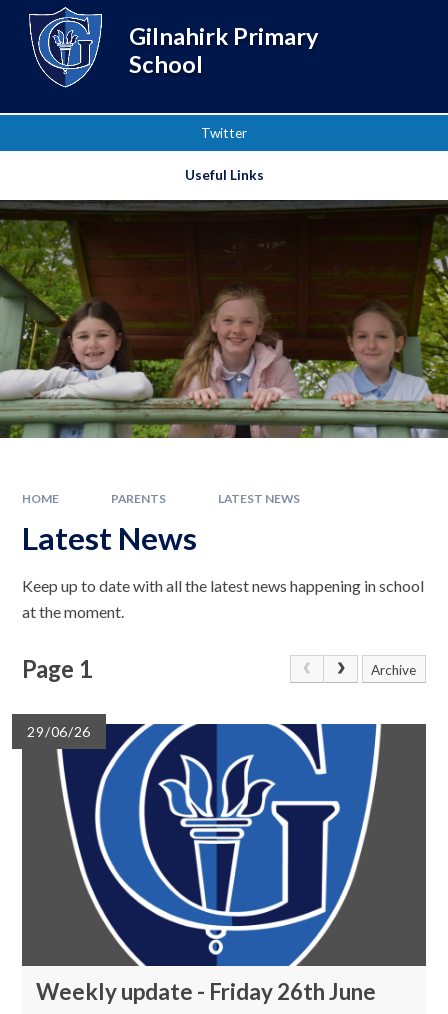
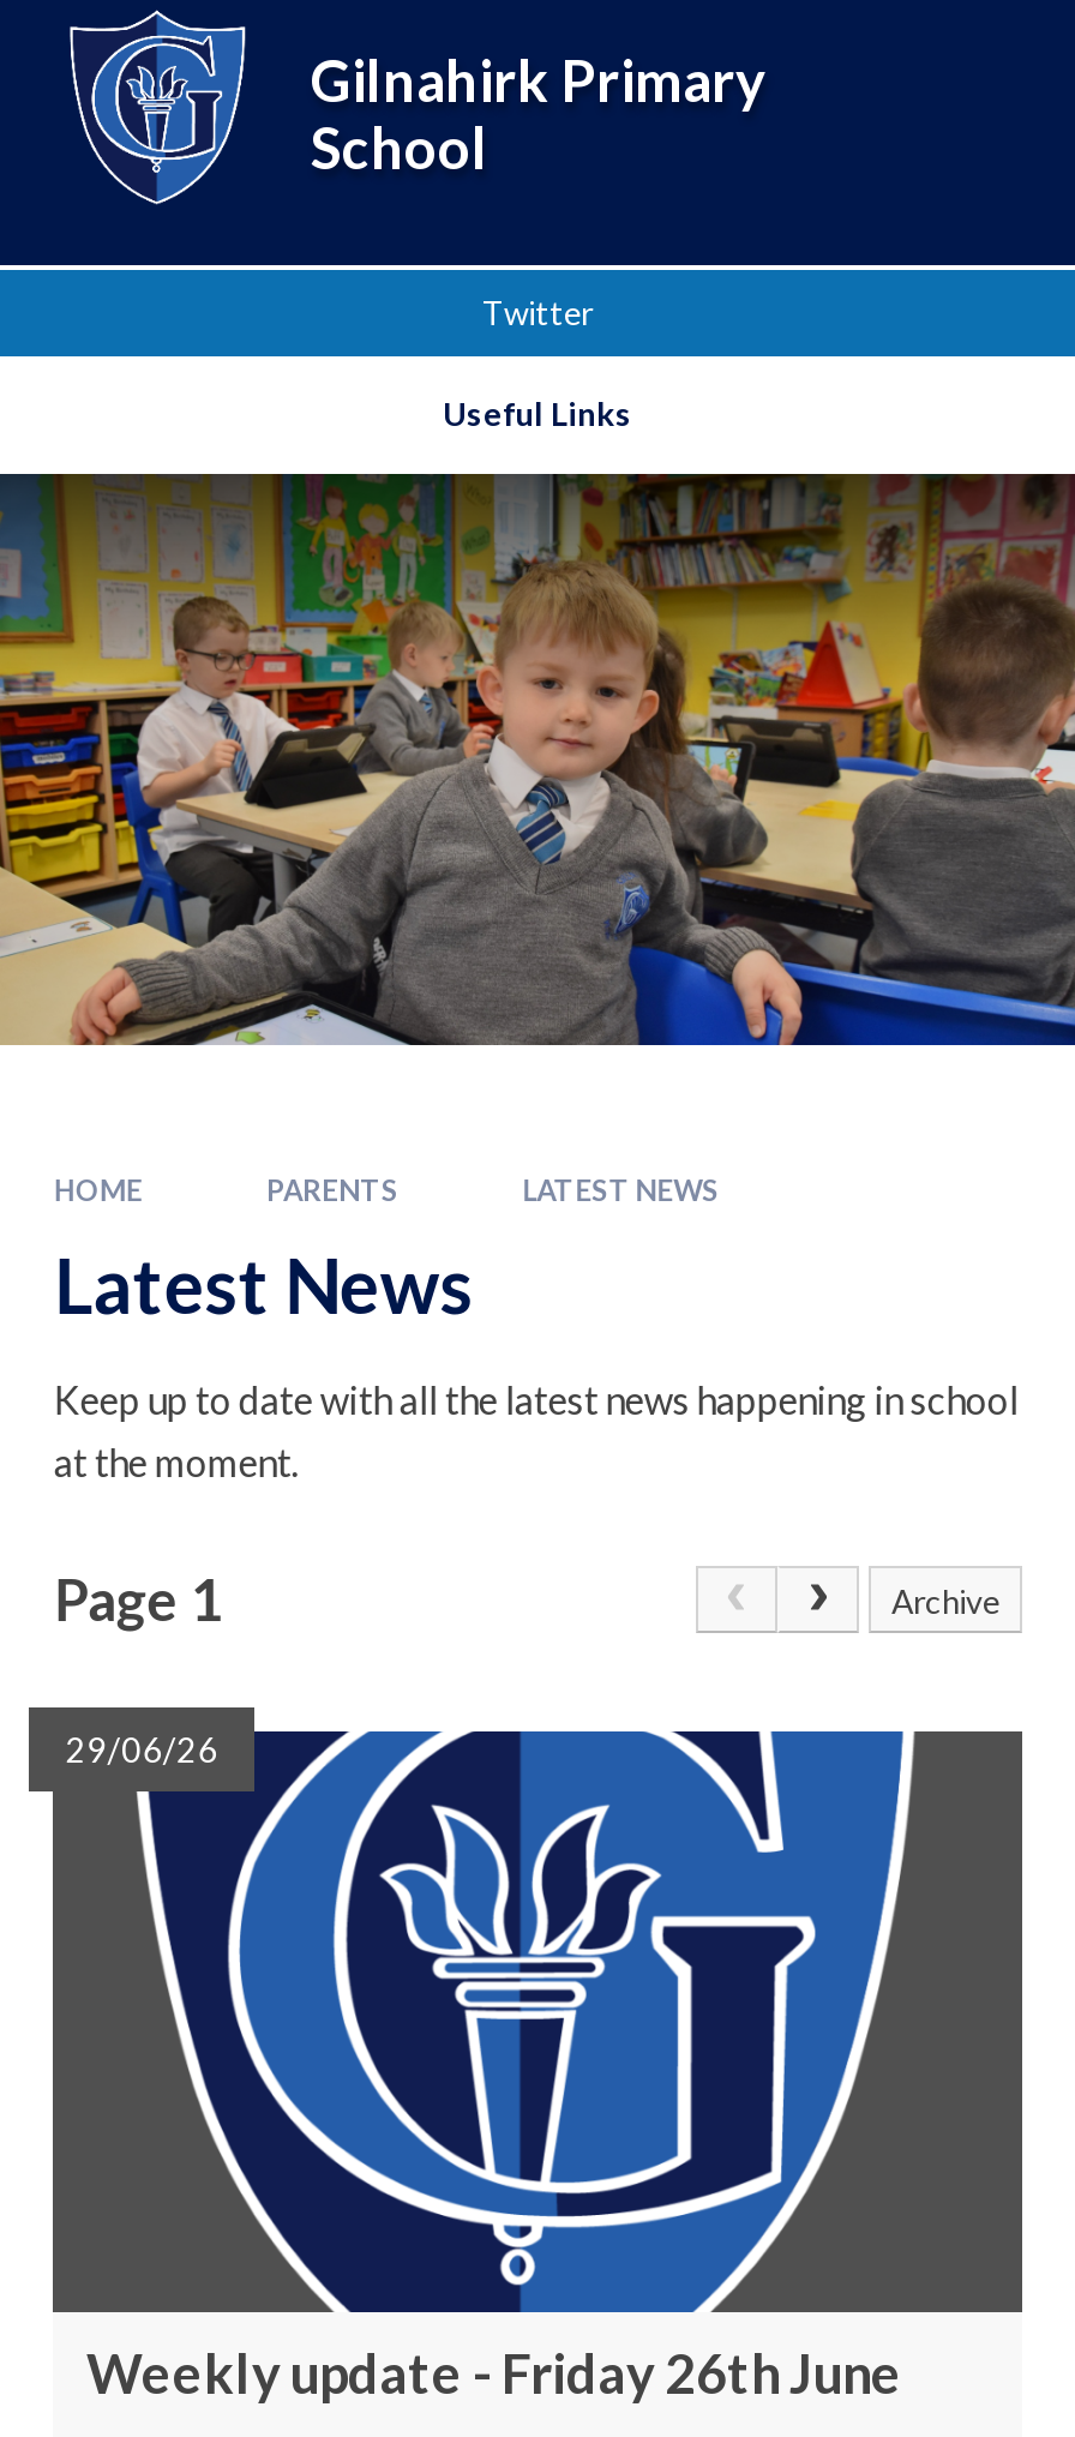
- [image]
+ [image]
